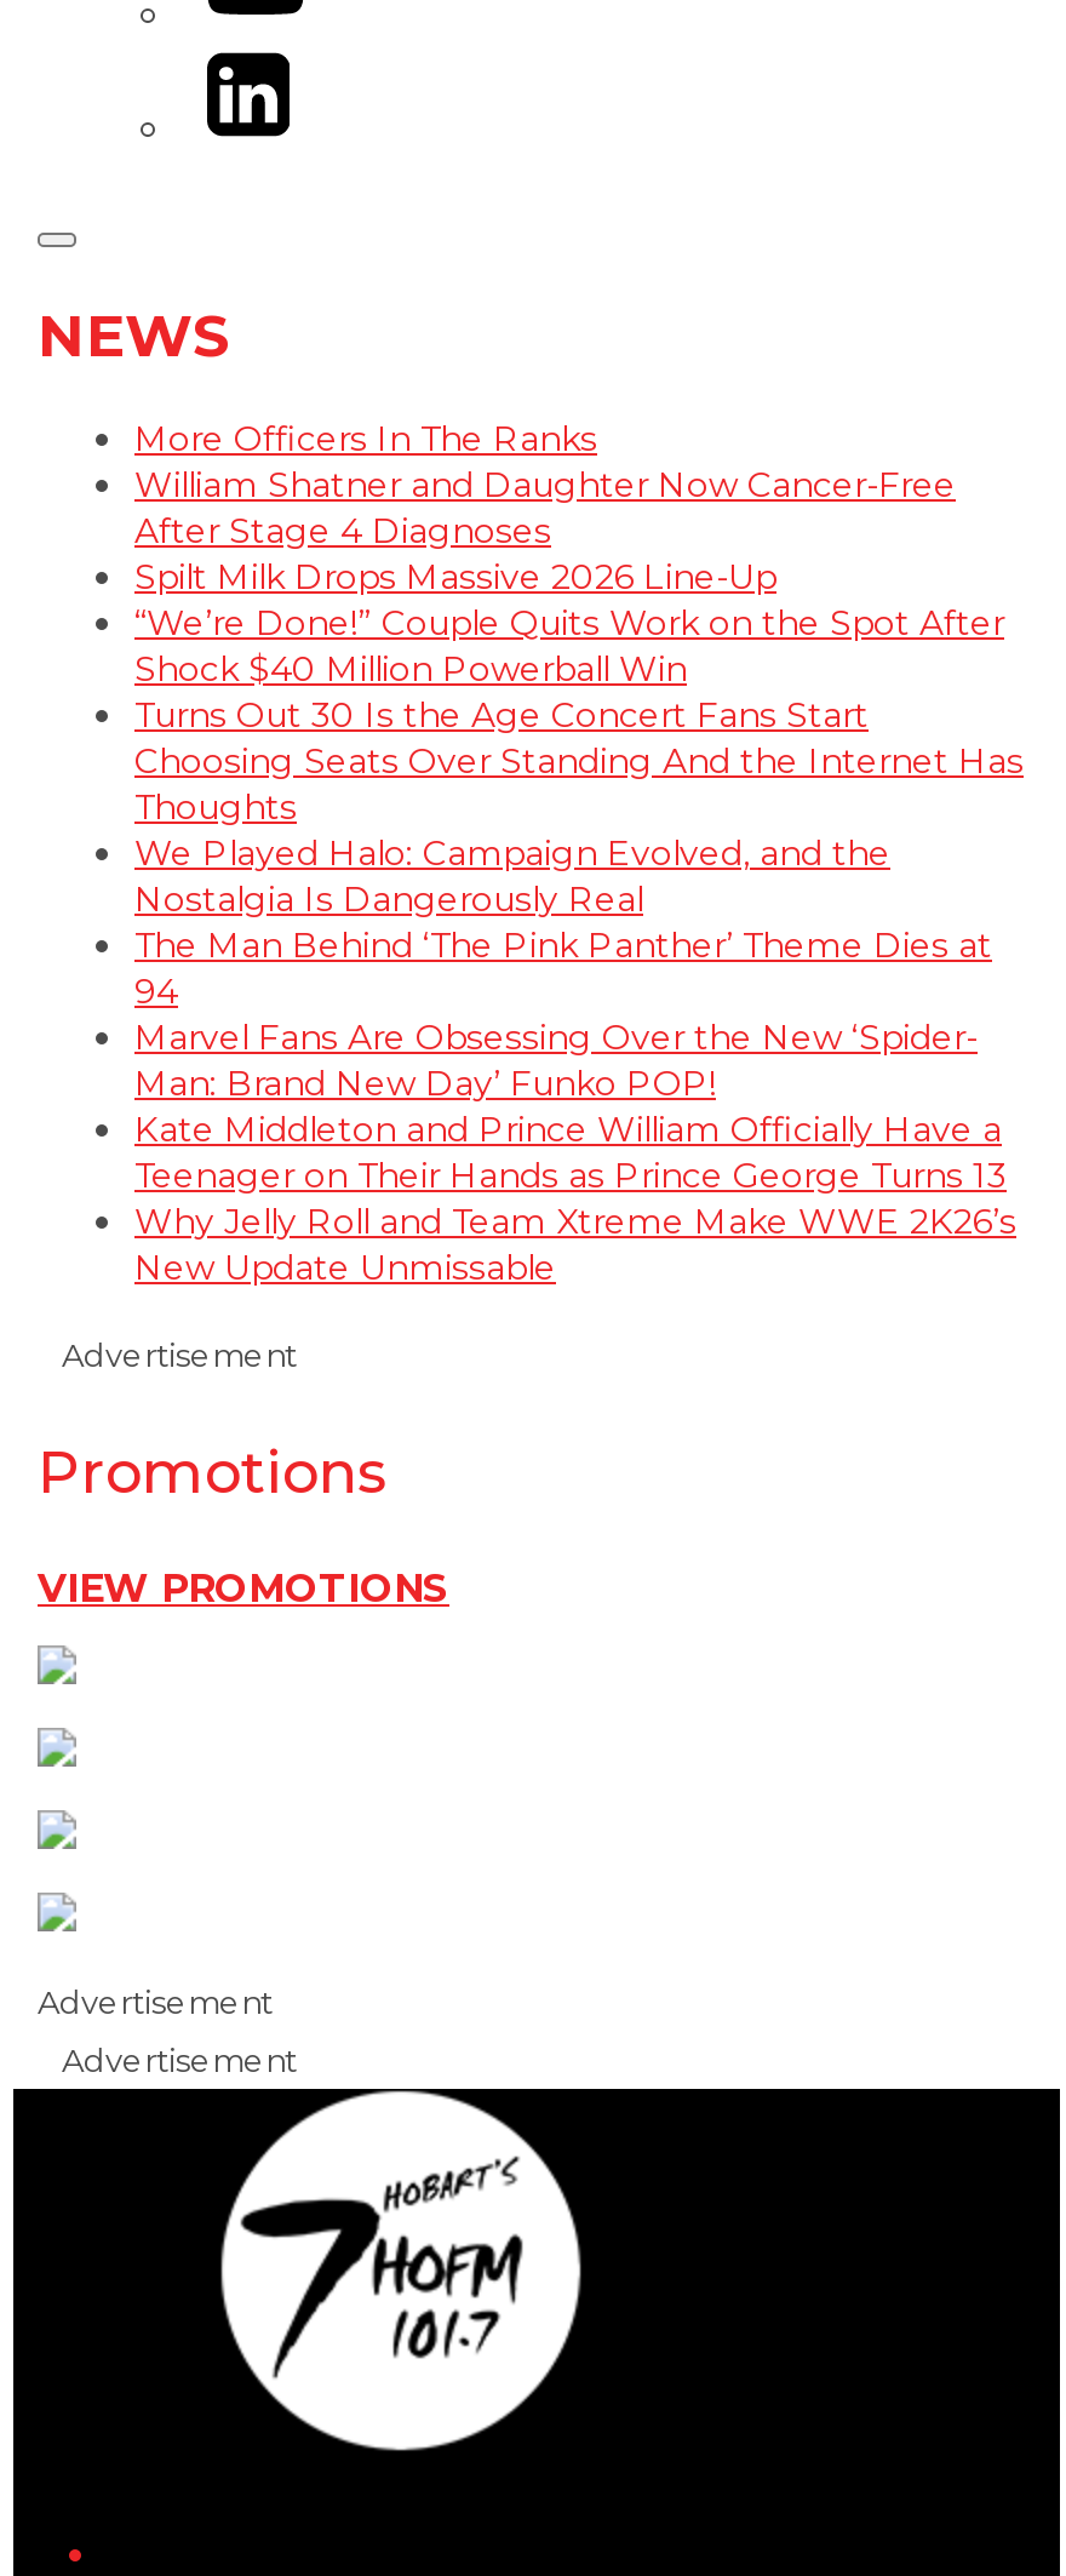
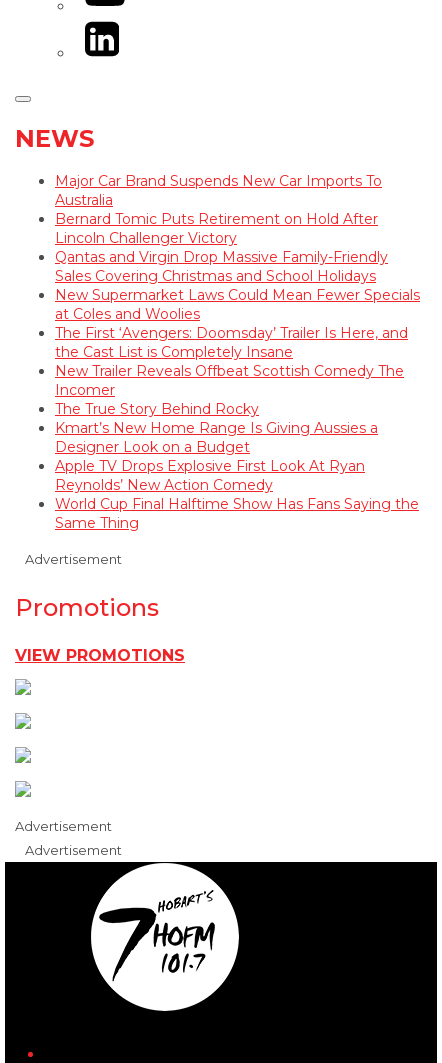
- More Officers In The Ranks
- William Shatner and Daughter Now Cancer-Free
- After Stage 4 Diagnoses
- Spilt Milk Drops Massive 2026 Line-Up
- “We’re Done!” Couple Quits Work on the Spot After
- Shock $40 Million Powerball Win
- Turns Out 30 Is the Age Concert Fans Start
- Choosing Seats Over Standing And the Internet Has
- Thoughts
- We Played Halo: Campaign Evolved, and the
- Nostalgia Is Dangerously Real
- The Man Behind ‘The Pink Panther’ Theme Dies at
- 94
- Marvel Fans Are Obsessing Over the New ‘Spider-
- Man: Brand New Day’ Funko POP!
- Kate Middleton and Prince William Officially Have a
- Teenager on Their Hands as Prince George Turns 13
- Why Jelly Roll and Team Xtreme Make WWE 2K26’s
- New Update Unmissable
+ Major Car Brand Suspends New Car Imports To
+ Australia
+ Bernard Tomic Puts Retirement on Hold After
+ Lincoln Challenger Victory
+ Qantas and Virgin Drop Massive Family-Friendly
+ Sales Covering Christmas and School Holidays
+ New Supermarket Laws Could Mean Fewer Specials
+ at Coles and Woolies
+ The First ‘Avengers: Doomsday’ Trailer Is Here, and
+ the Cast List is Completely Insane
+ New Trailer Reveals Offbeat Scottish Comedy The
+ Incomer
+ The True Story Behind Rocky
+ Kmart’s New Home Range Is Giving Aussies a
+ Designer Look on a Budget
+ Apple TV Drops Explosive First Look At Ryan
+ Reynolds’ New Action Comedy
+ World Cup Final Halftime Show Has Fans Saying the
+ Same Thing
